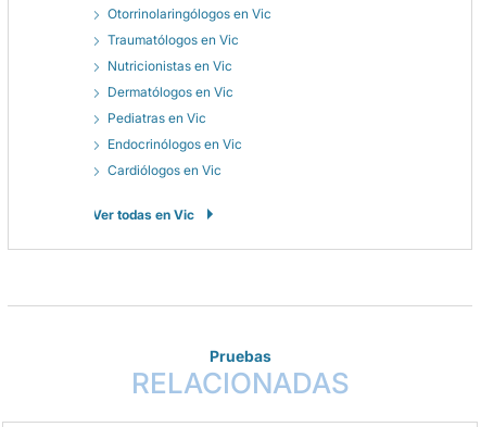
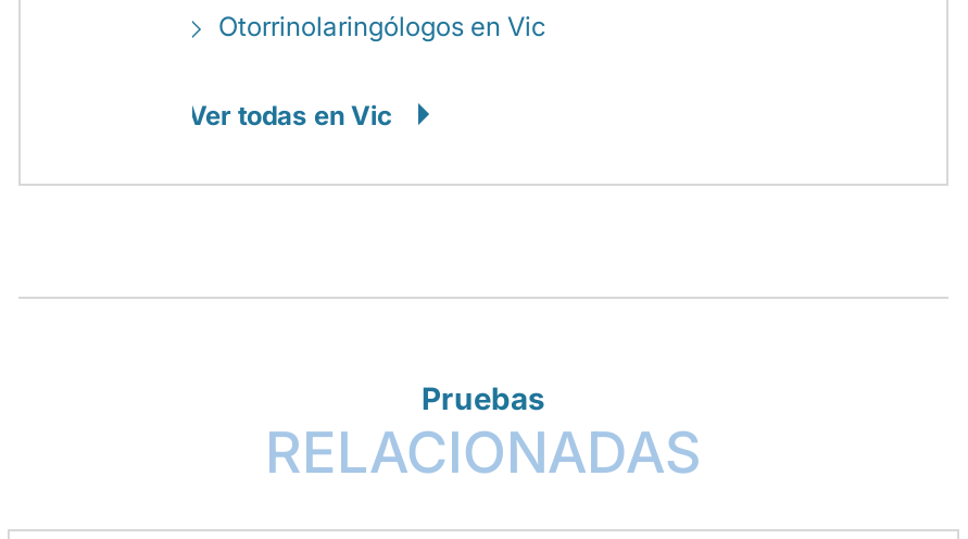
- Traumatólogos en Vic
- Nutricionistas en Vic
- Dermatólogos en Vic
- Pediatras en Vic
- Endocrinólogos en Vic
- Cardiólogos en Vic
